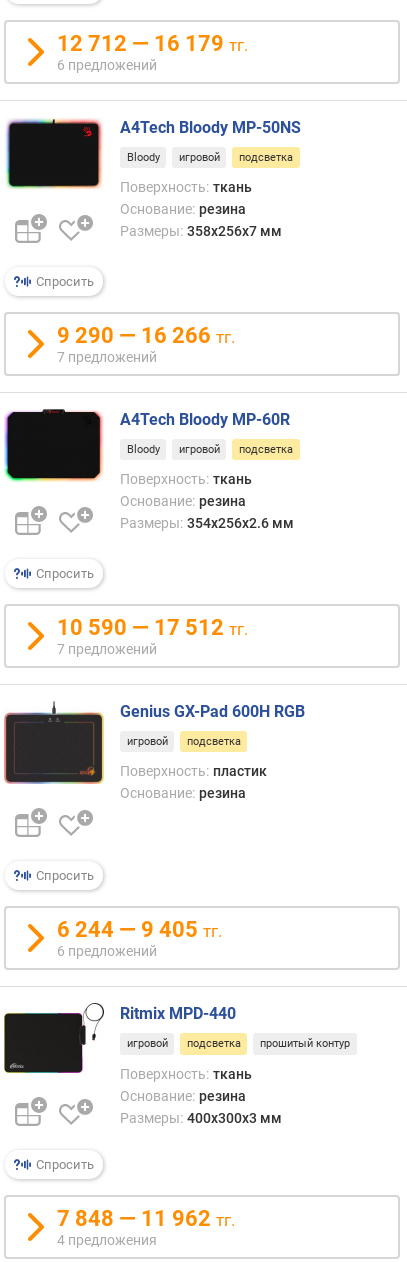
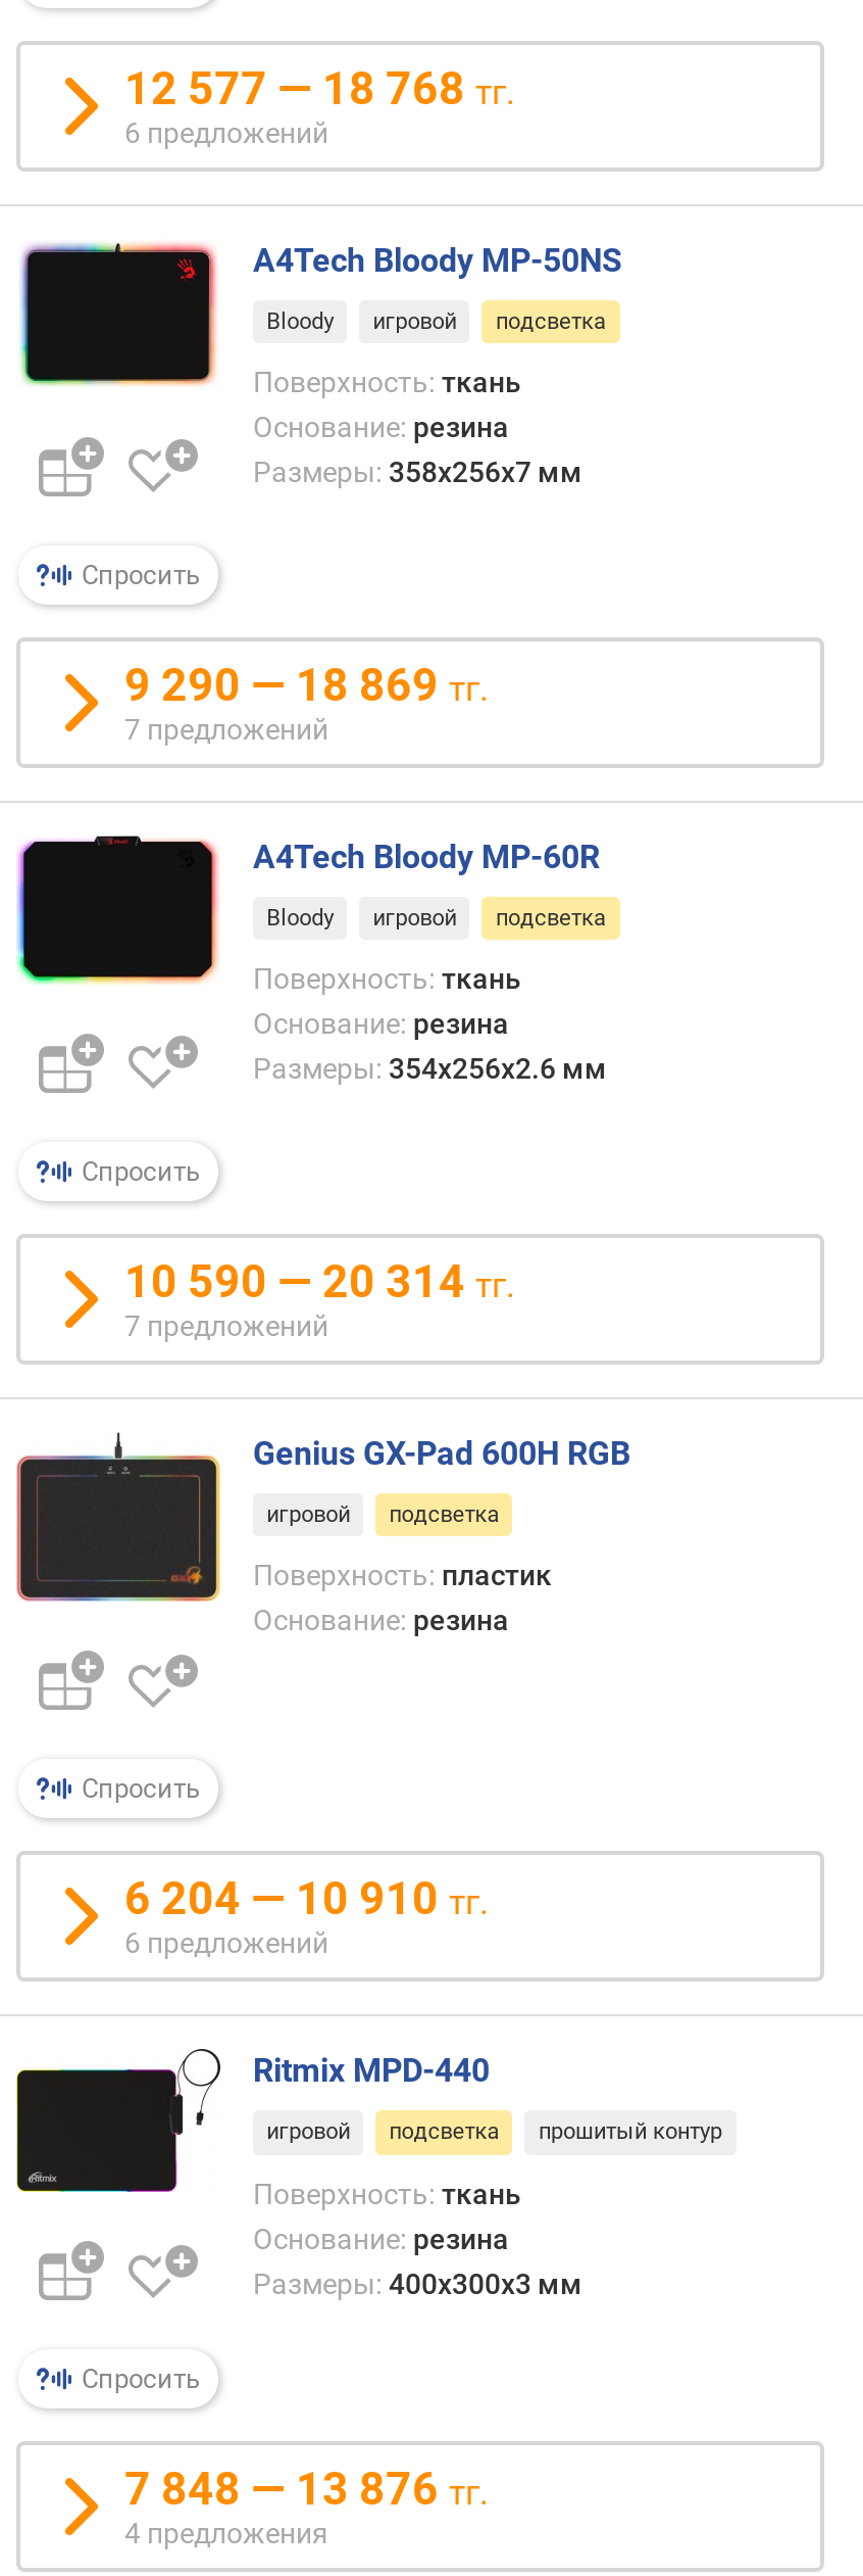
- 12 712 — 16 179 тг.
+ 12 577 — 18 768 тг.

- 9 290 — 16 266 тг.
+ 9 290 — 18 869 тг.

- 10 590 — 17 512 тг.
+ 10 590 — 20 314 тг.

- 6 244 — 9 405 тг.
+ 6 204 — 10 910 тг.

- 7 848 — 11 962 тг.
+ 7 848 — 13 876 тг.
